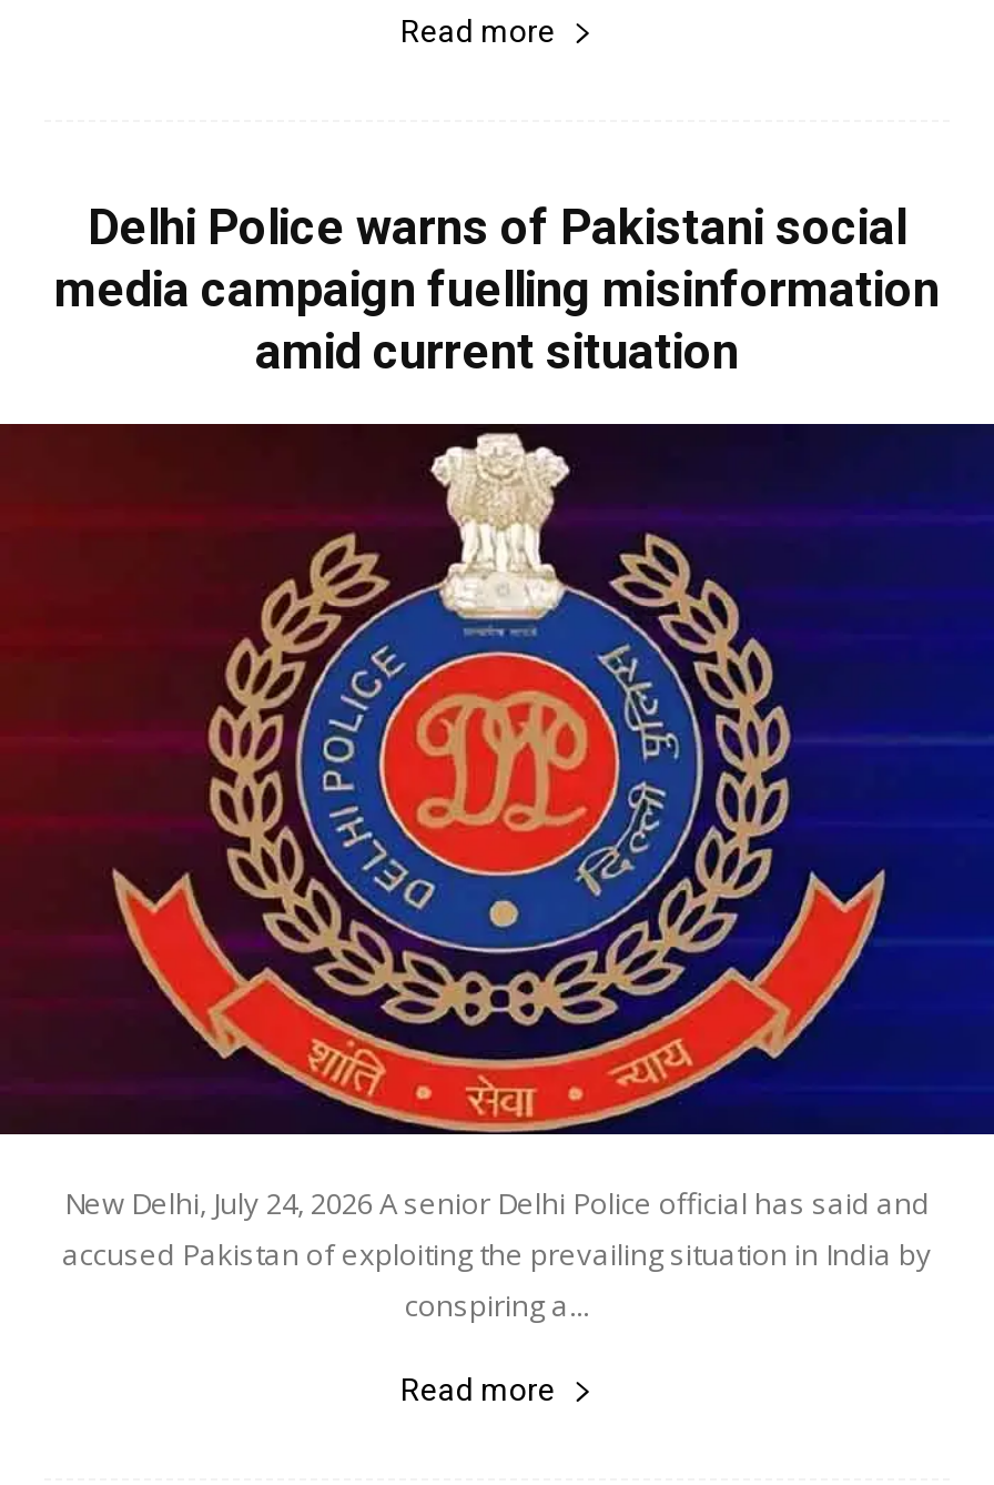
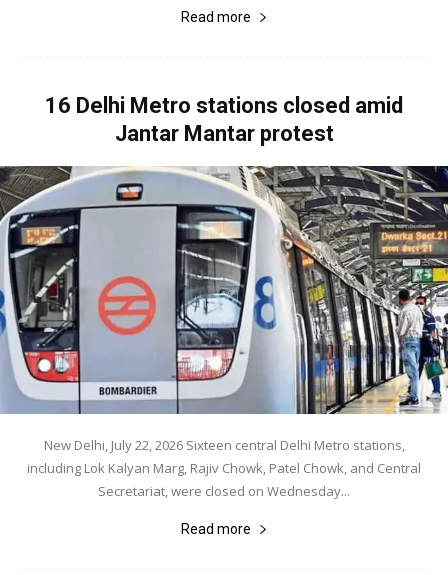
- Delhi Police warns of Pakistani social
- media campaign fuelling misinformation
- amid current situation
+ 16 Delhi Metro stations closed amid
+ Jantar Mantar protest

- [image]
- New Delhi, July 24, 2026 A senior Delhi Police official has said and
- accused Pakistan of exploiting the prevailing situation in India by
- conspiring a...
+ [image]
+ New Delhi, July 22, 2026 Sixteen central Delhi Metro stations,
+ including Lok Kalyan Marg, Rajiv Chowk, Patel Chowk, and Central
+ Secretariat, were closed on Wednesday...
